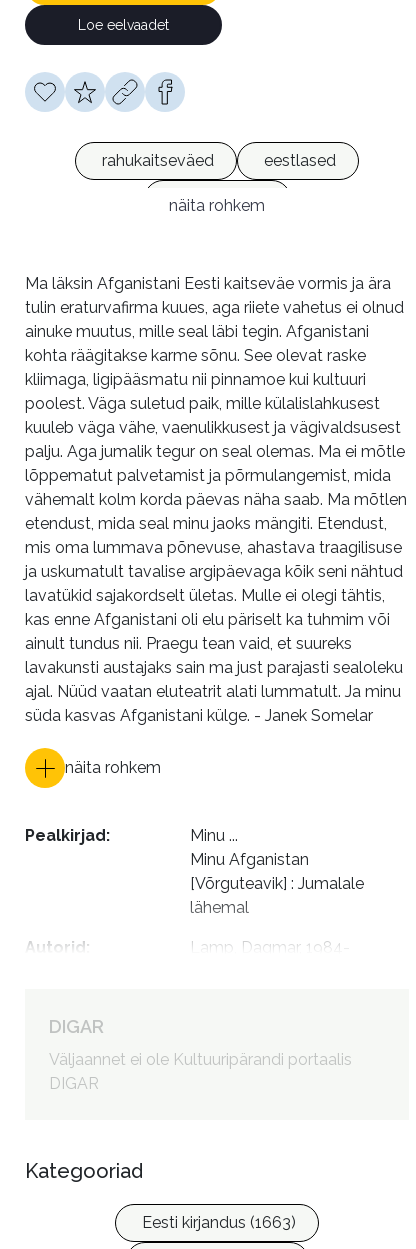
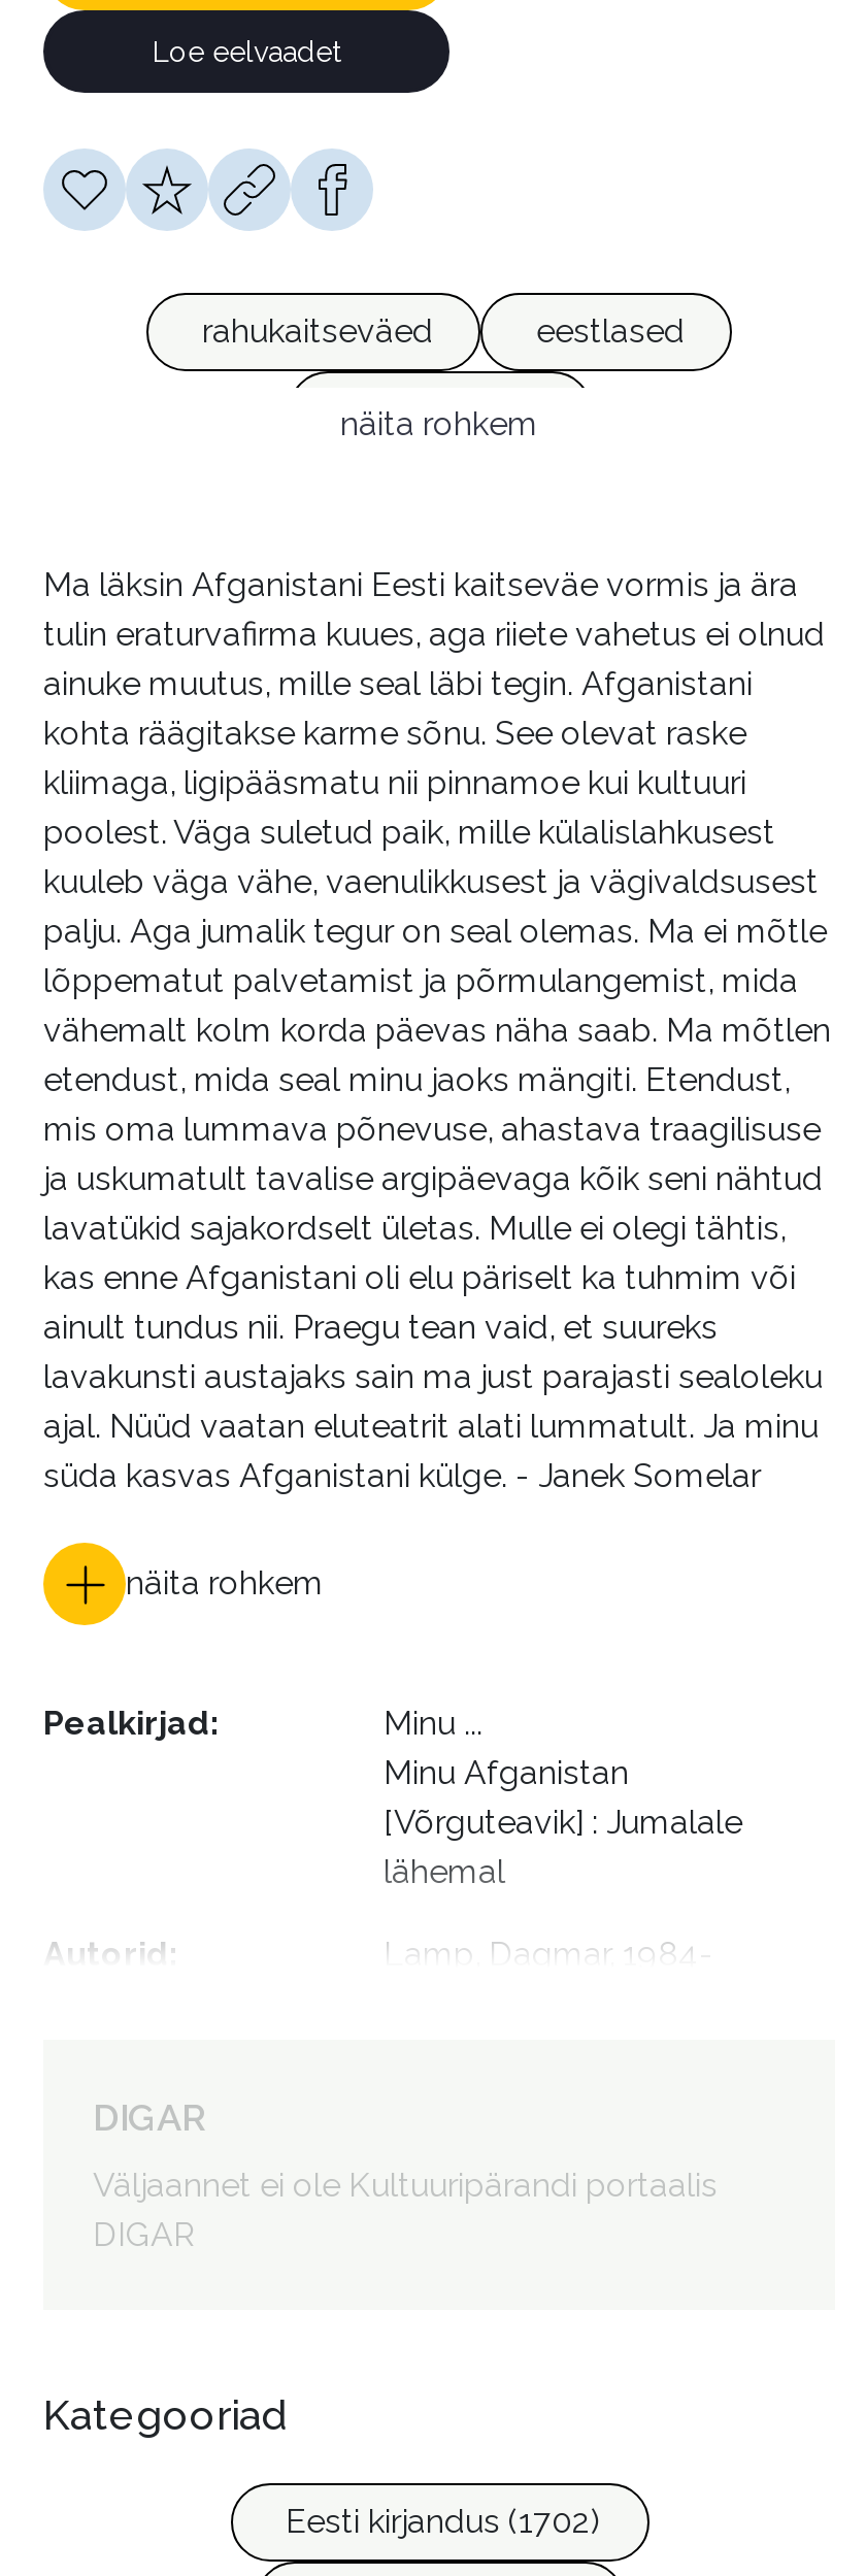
- Eesti kirjandus (1663)
+ Eesti kirjandus (1702)
